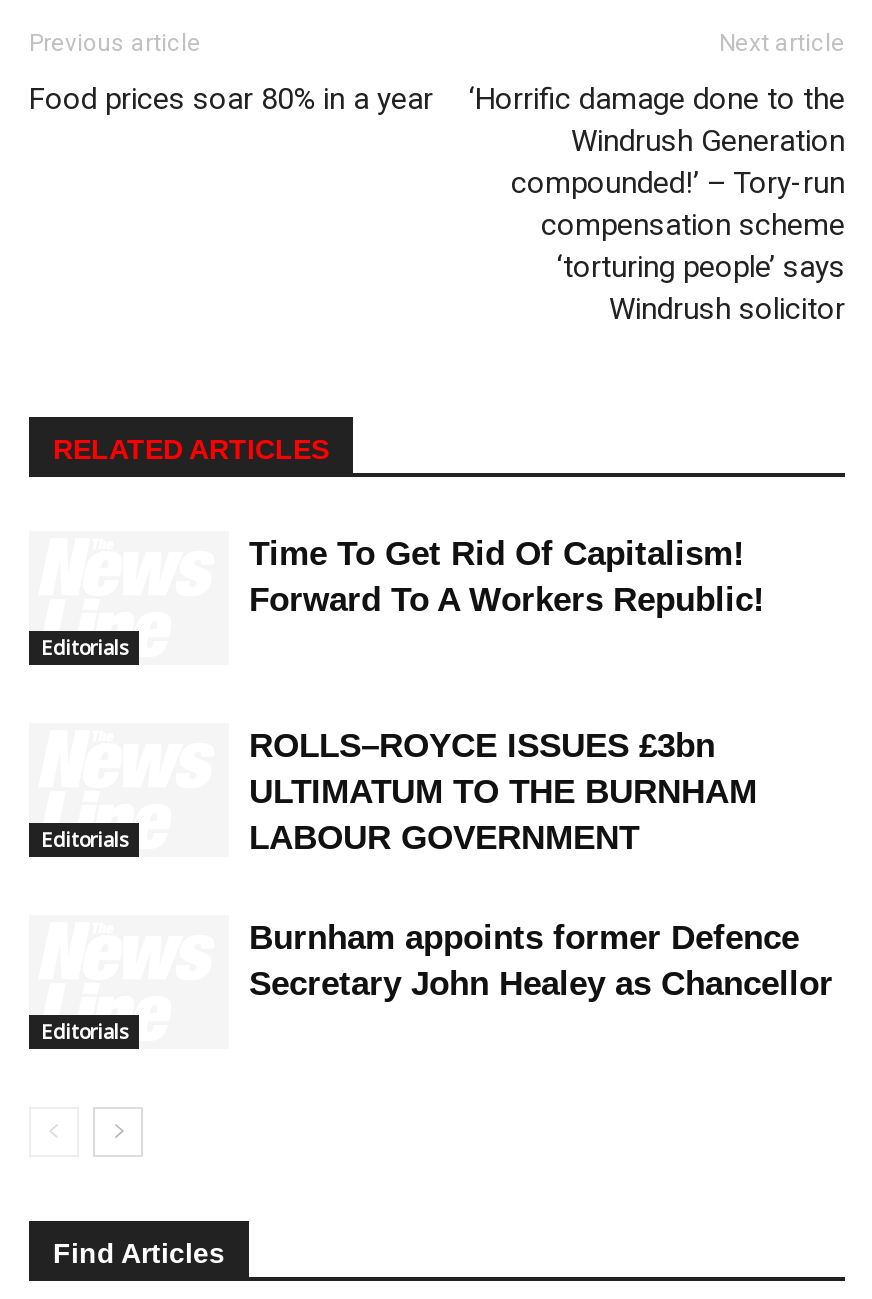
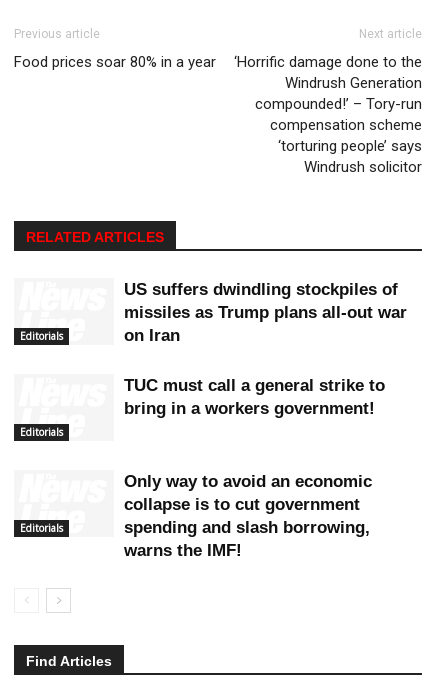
- Time To Get Rid Of Capitalism!
- Forward To A Workers Republic!
+ US suffers dwindling stockpiles of
+ missiles as Trump plans all-out war
+ on Iran

- ROLLS–ROYCE ISSUES £3bn
- ULTIMATUM TO THE BURNHAM
- LABOUR GOVERNMENT
+ TUC must call a general strike to
+ bring in a workers government!

- Burnham appoints former Defence
- Secretary John Healey as Chancellor
+ Only way to avoid an economic
+ collapse is to cut government
+ spending and slash borrowing,
+ warns the IMF!
